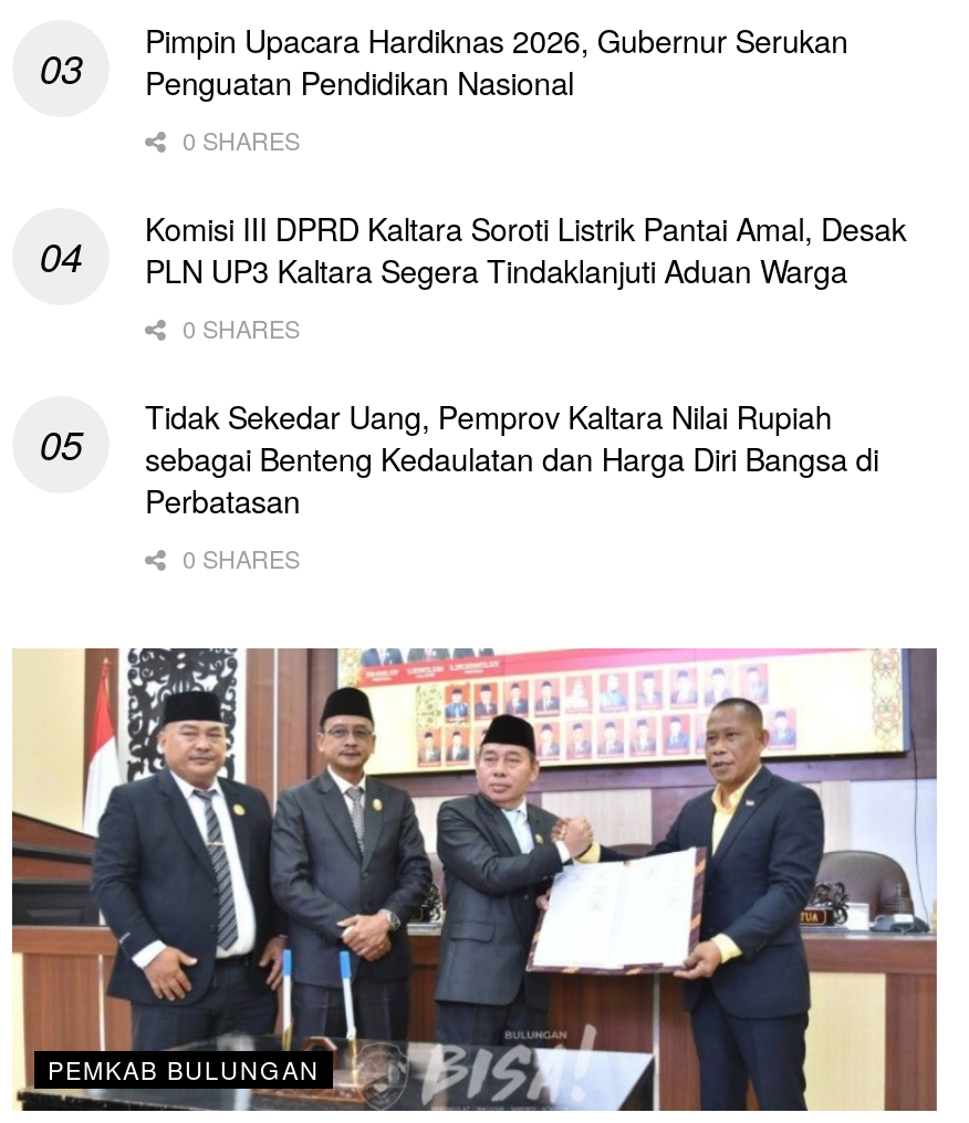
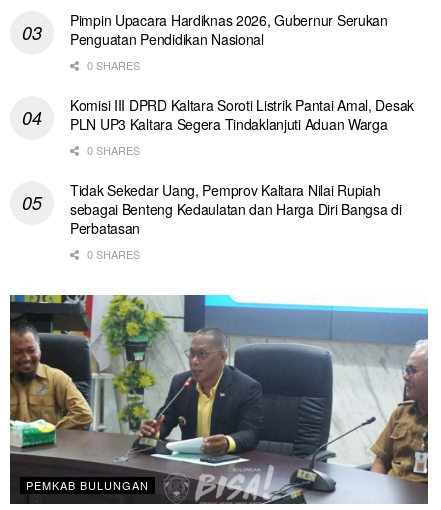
- [image]
+ [image]
